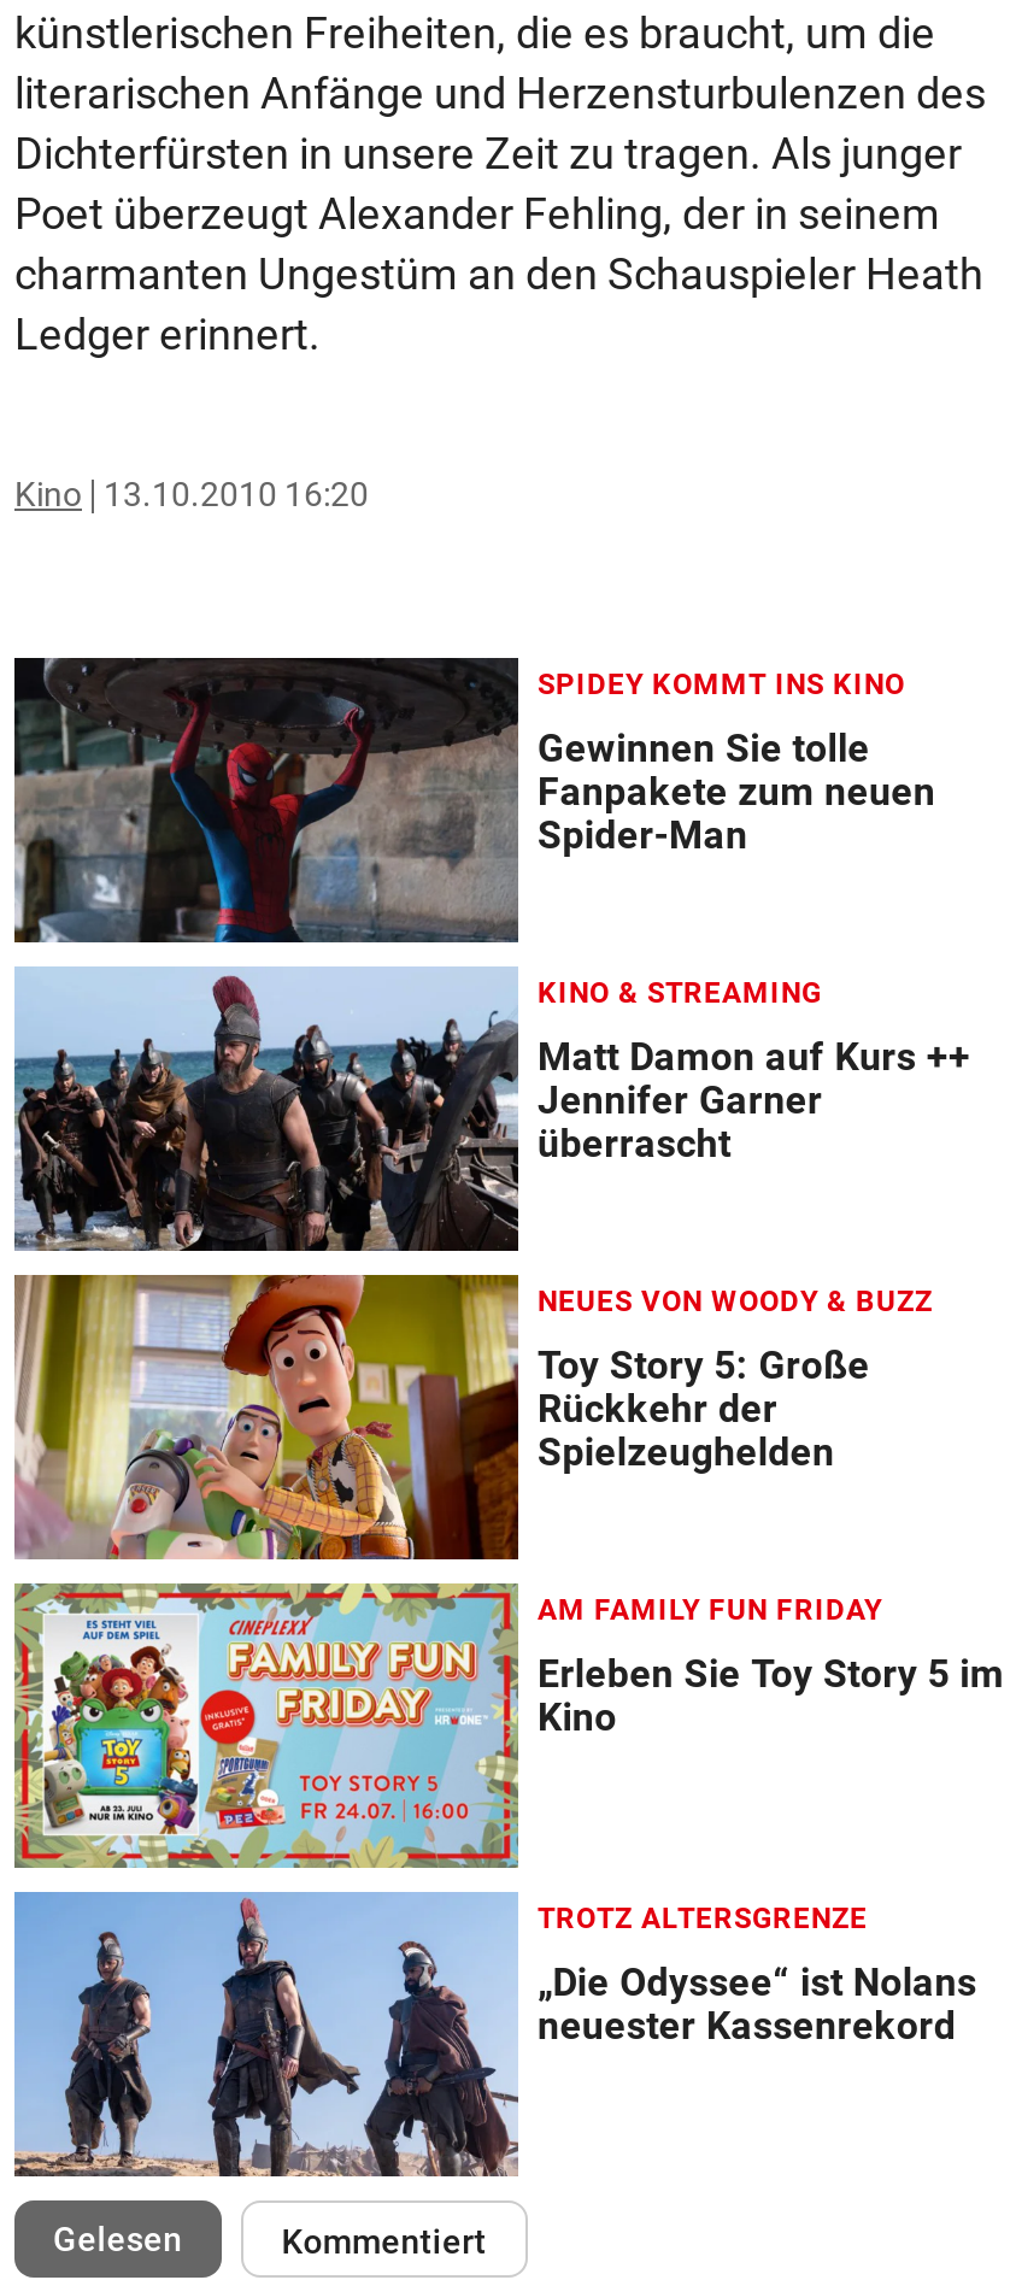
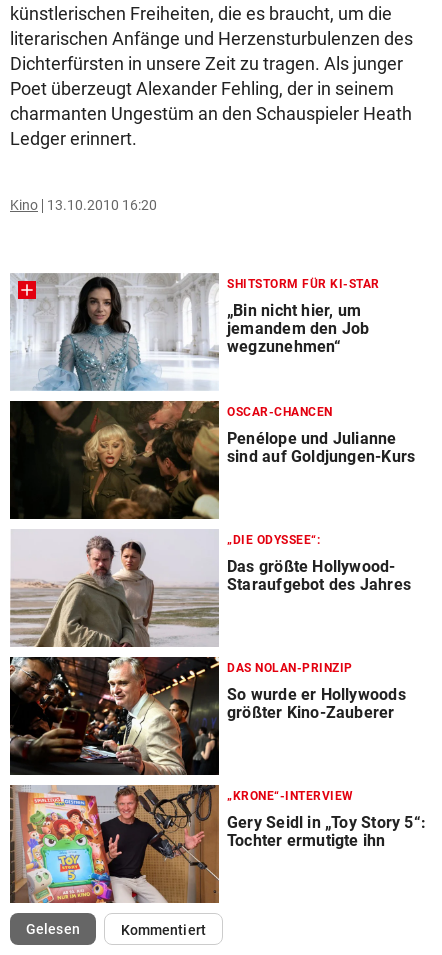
- [image]
- SPIDEY KOMMT INS KINO
+ [image]
+ SHITSTORM FÜR KI-STAR

- Gewinnen Sie tolle
- Fanpakete zum neuen
- Spider-Man
+ „Bin nicht hier, um
+ jemandem den Job
+ wegzunehmen“

- [image]
- KINO & STREAMING
+ [image]
+ OSCAR-CHANCEN

- Matt Damon auf Kurs ++
- Jennifer Garner
- überrascht
+ Penélope und Julianne
+ sind auf Goldjungen-Kurs

- [image]
- NEUES VON WOODY & BUZZ
+ [image]
+ „DIE ODYSSEE“:

- Toy Story 5: Große
- Rückkehr der
- Spielzeughelden
+ Das größte Hollywood-
+ Staraufgebot des Jahres

- [image]
- AM FAMILY FUN FRIDAY
+ [image]
+ DAS NOLAN-PRINZIP

- Erleben Sie Toy Story 5 im
- Kino
+ So wurde er Hollywoods
+ größter Kino-Zauberer

- [image]
- TROTZ ALTERSGRENZE
+ [image]
+ „KRONE“-INTERVIEW

- „Die Odyssee“ ist Nolans
- neuester Kassenrekord
+ Gery Seidl in „Toy Story 5“:
+ Tochter ermutigte ihn
